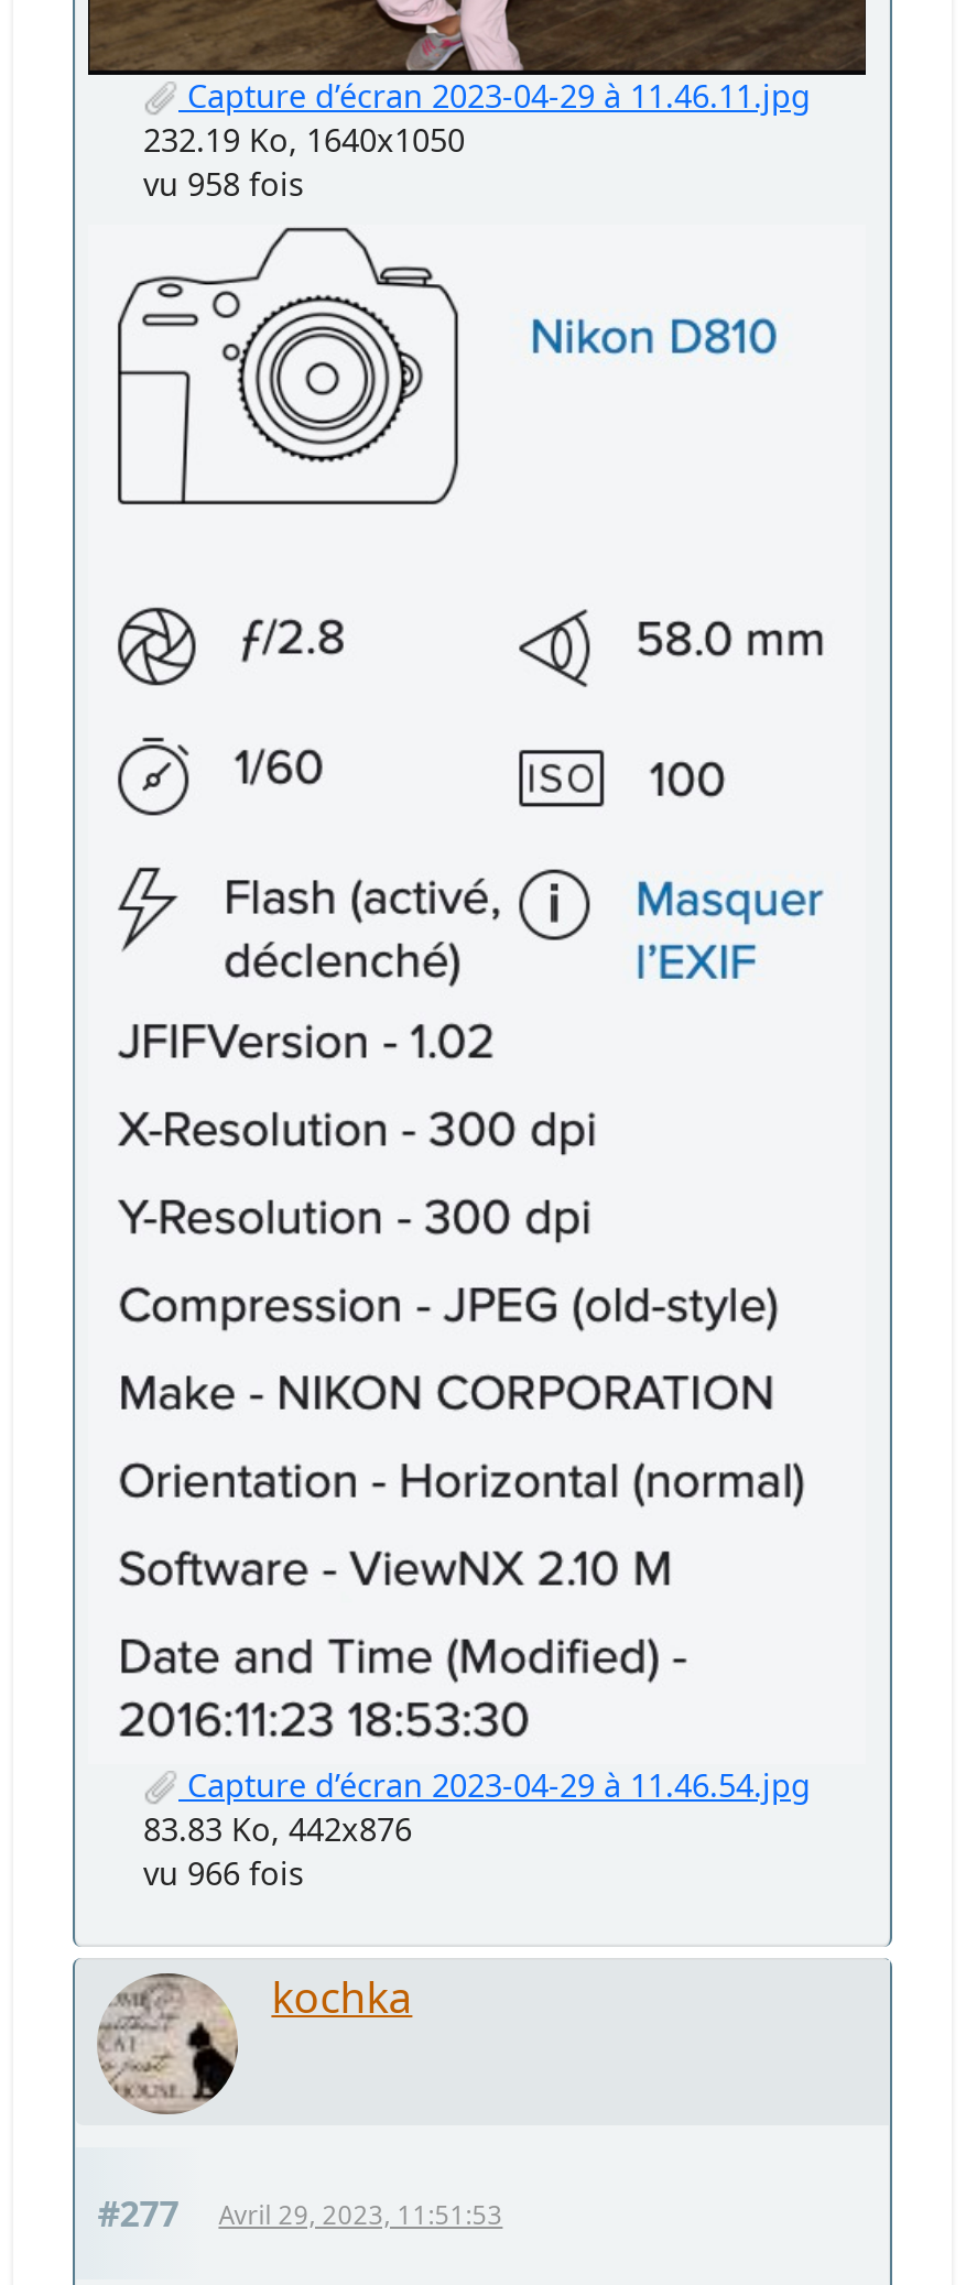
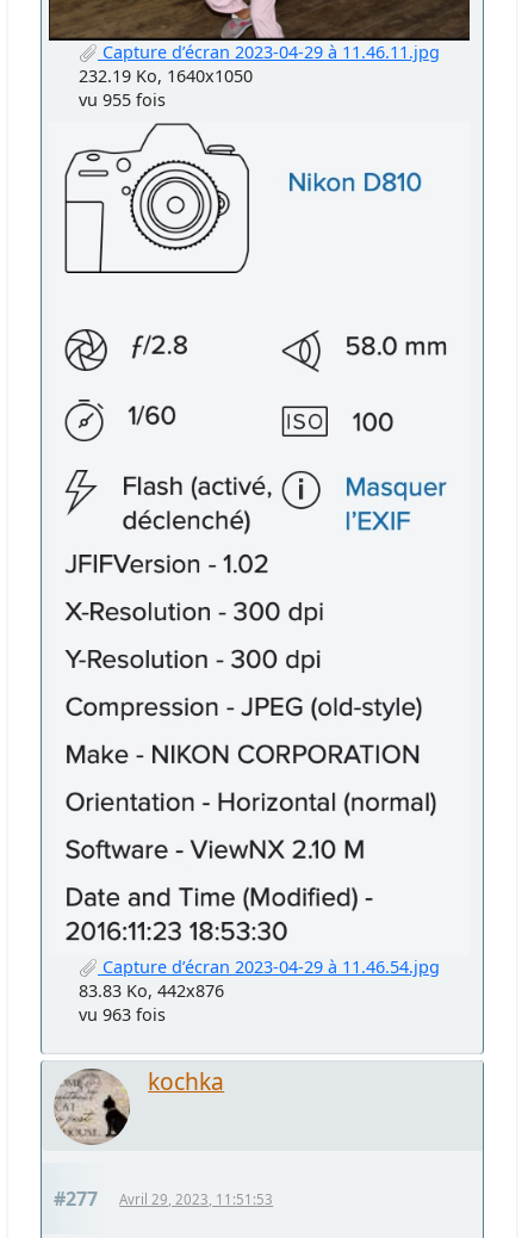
- vu 958 fois
+ vu 955 fois

- vu 966 fois
+ vu 963 fois
